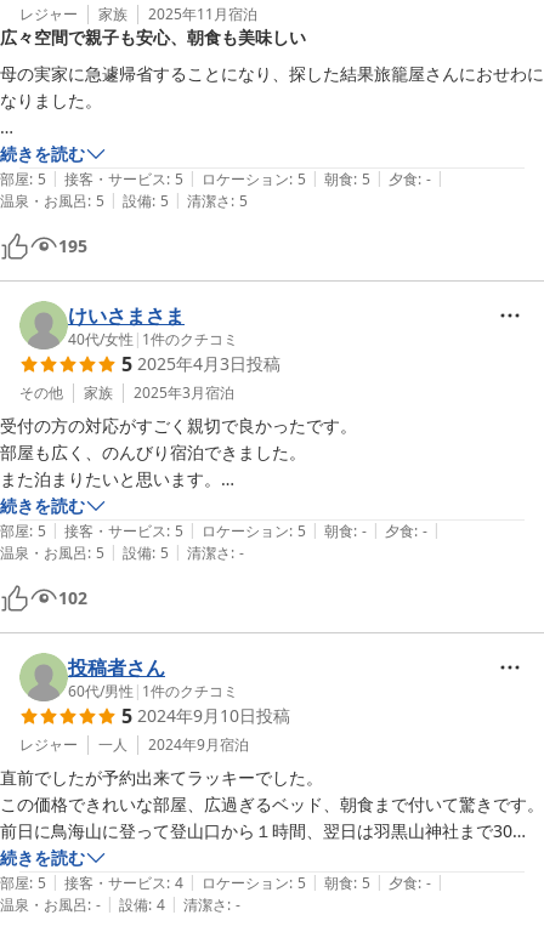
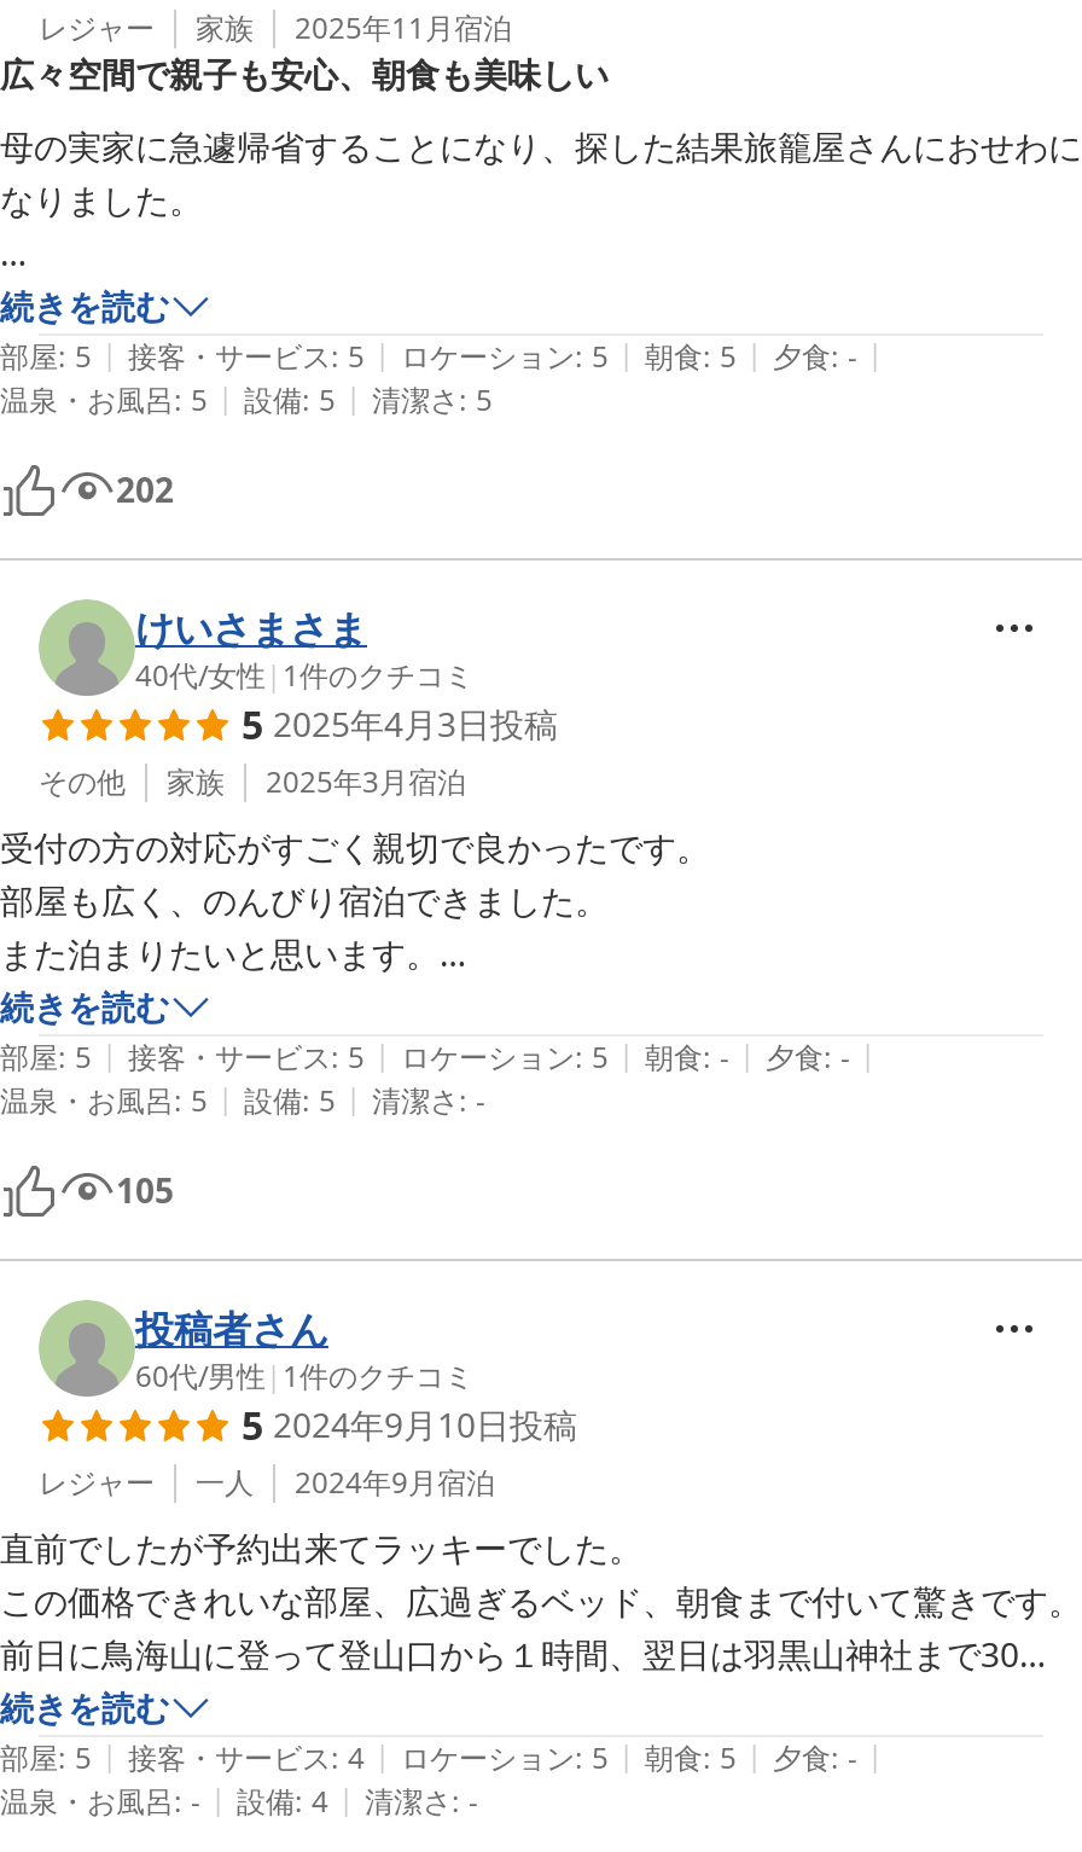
- 195
+ 202

- 102
+ 105
